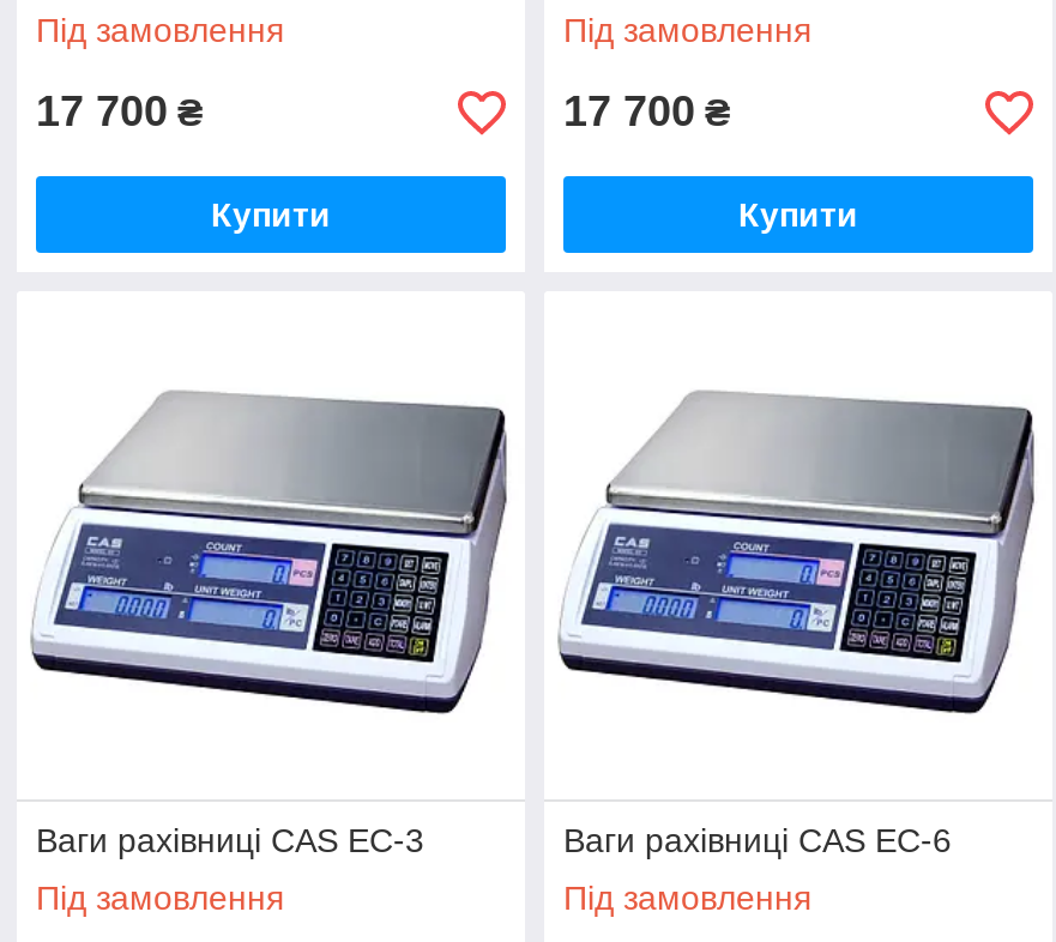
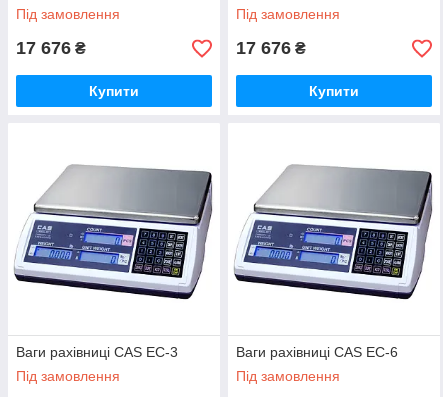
- 17 700 ₴
+ 17 676 ₴

- 17 700 ₴
+ 17 676 ₴
